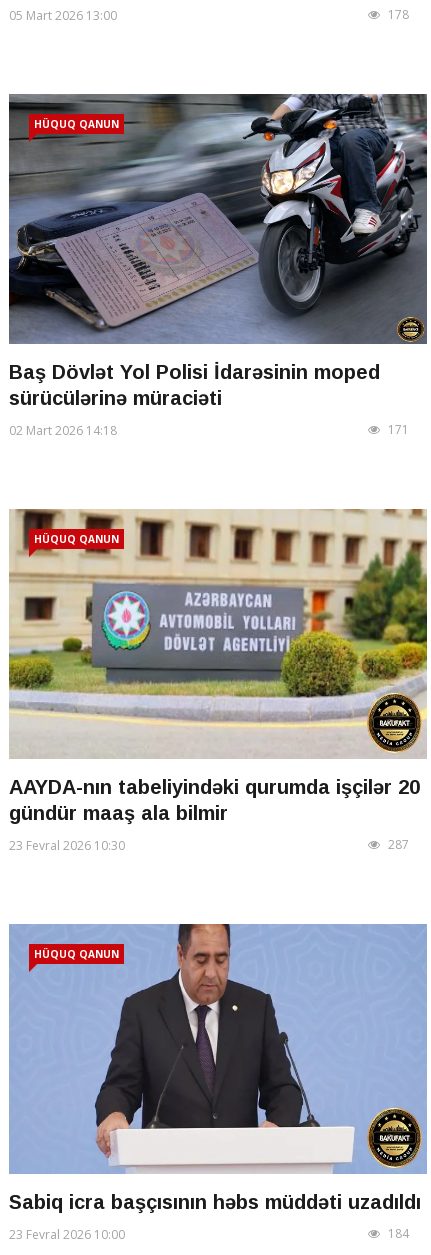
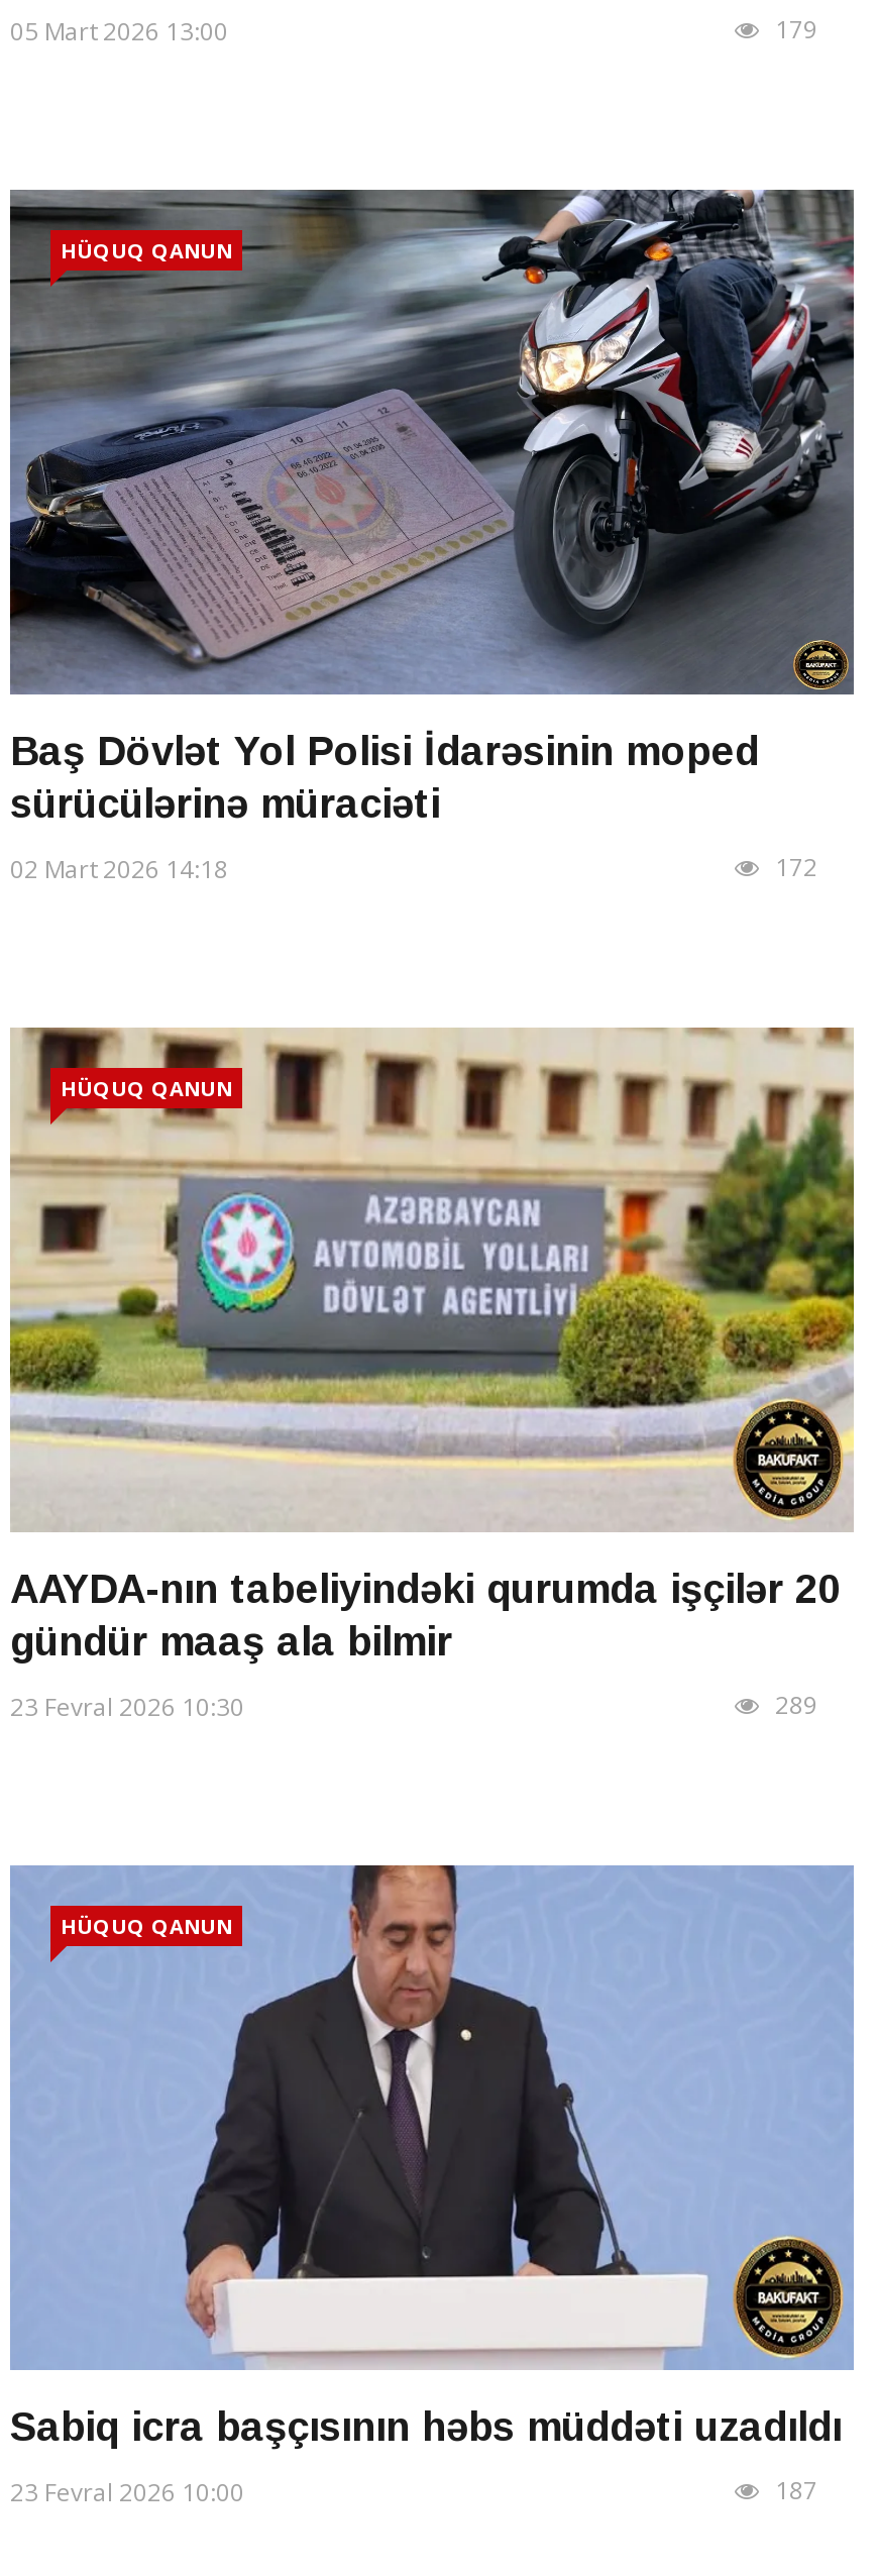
- 178
+ 179

- 171
+ 172

- 287
+ 289

- 184
+ 187
